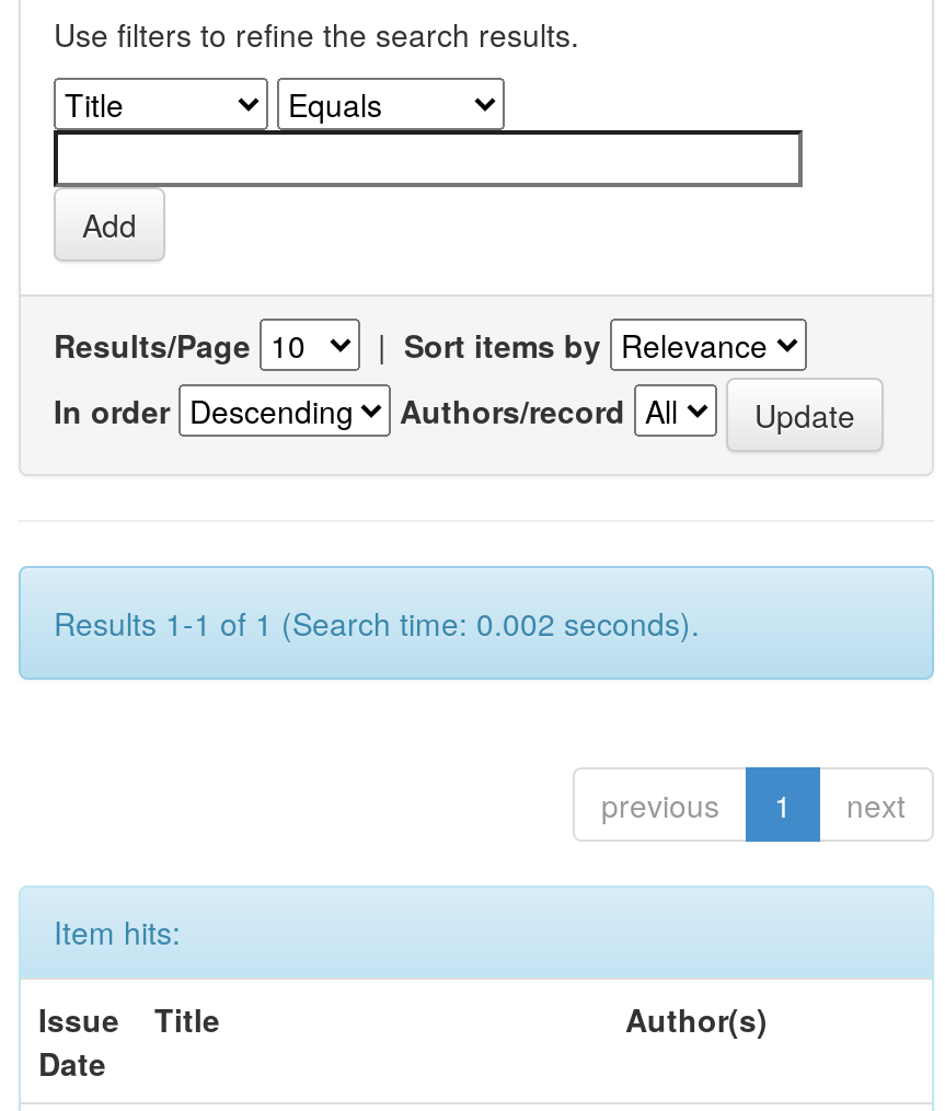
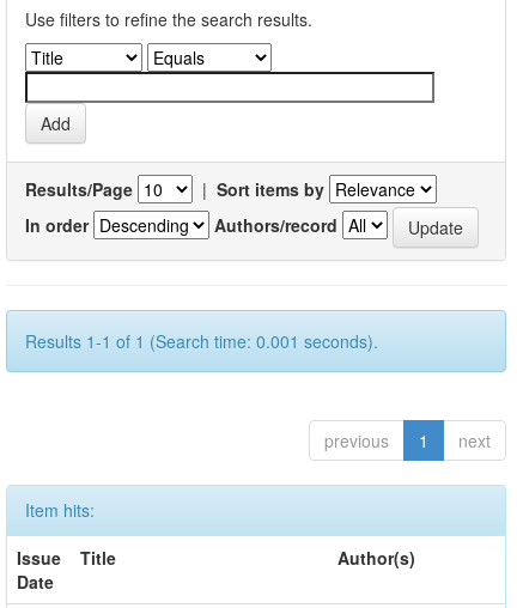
- Results 1-1 of 1 (Search time: 0.002 seconds).
+ Results 1-1 of 1 (Search time: 0.001 seconds).
